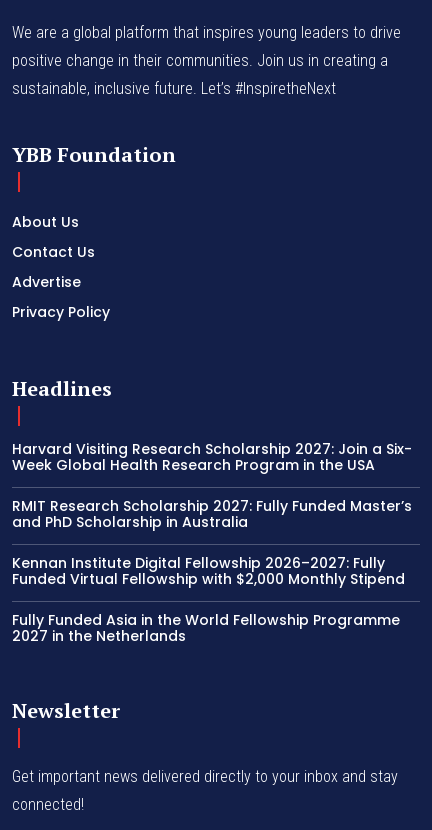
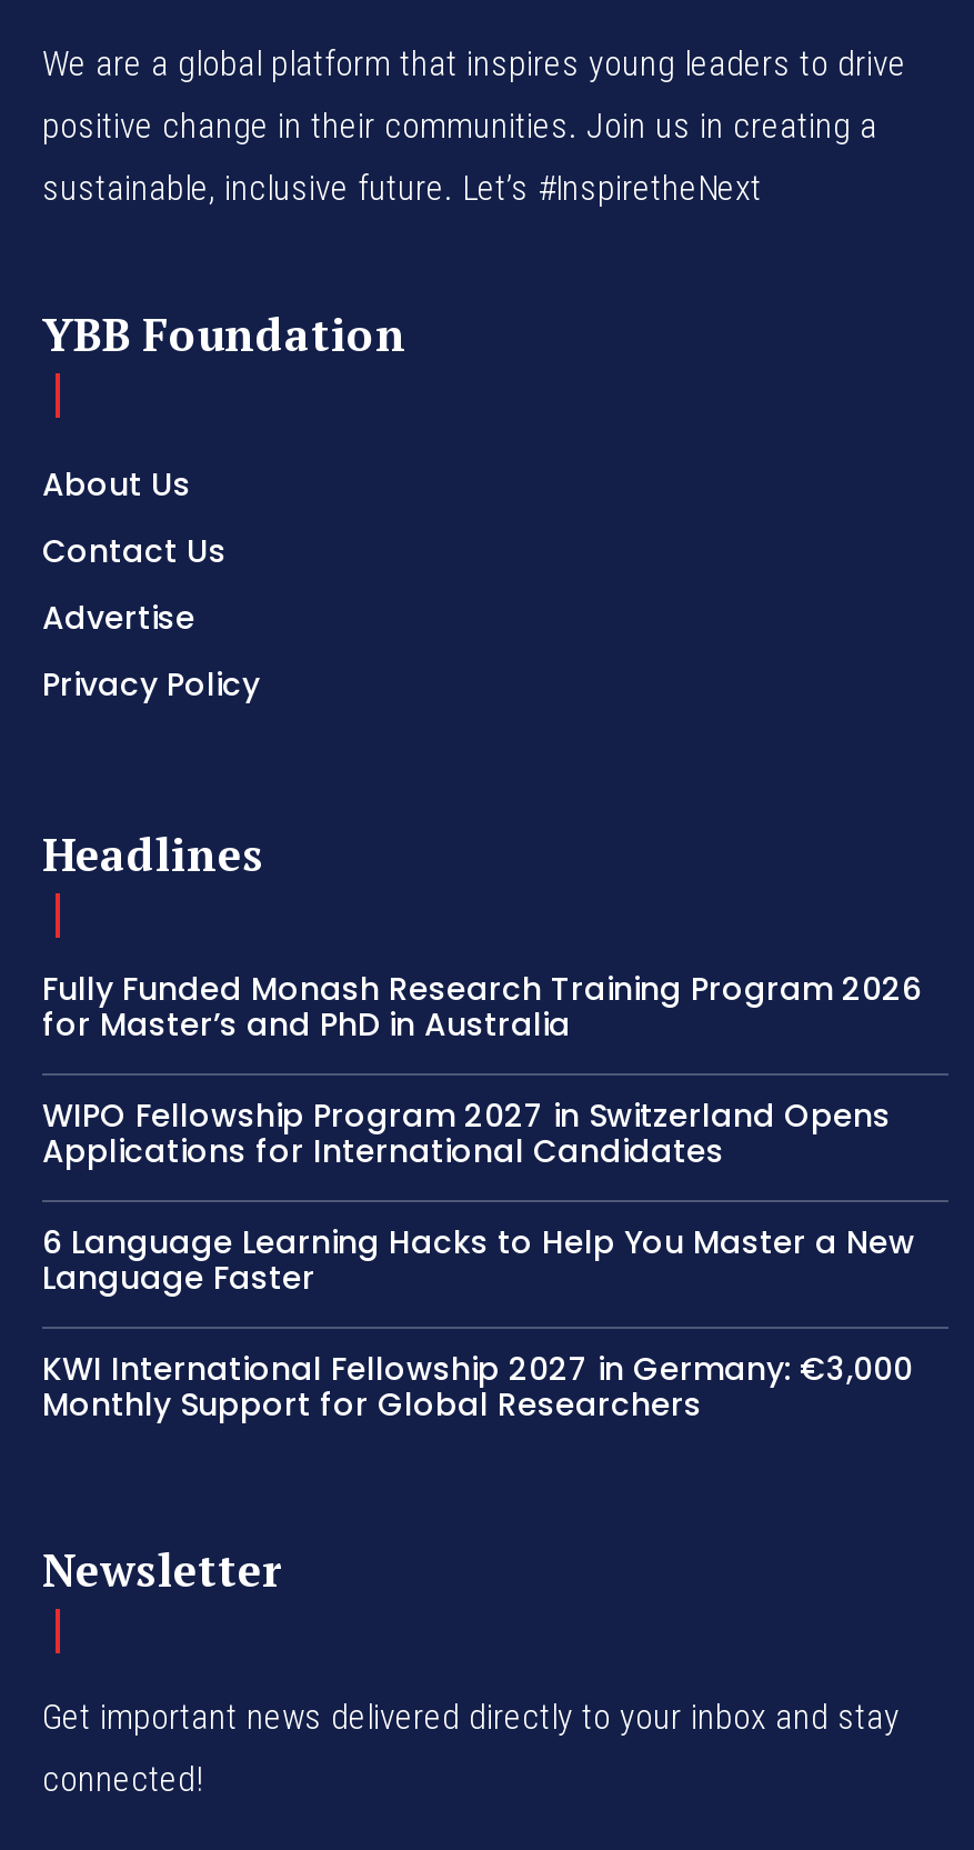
- Harvard Visiting Research Scholarship 2027: Join a Six-
- Week Global Health Research Program in the USA
+ Fully Funded Monash Research Training Program 2026
+ for Master’s and PhD in Australia

- RMIT Research Scholarship 2027: Fully Funded Master’s
- and PhD Scholarship in Australia
+ WIPO Fellowship Program 2027 in Switzerland Opens
+ Applications for International Candidates

- Kennan Institute Digital Fellowship 2026–2027: Fully
- Funded Virtual Fellowship with $2,000 Monthly Stipend
+ 6 Language Learning Hacks to Help You Master a New
+ Language Faster

- Fully Funded Asia in the World Fellowship Programme
- 2027 in the Netherlands
+ KWI International Fellowship 2027 in Germany: €3,000
+ Monthly Support for Global Researchers
